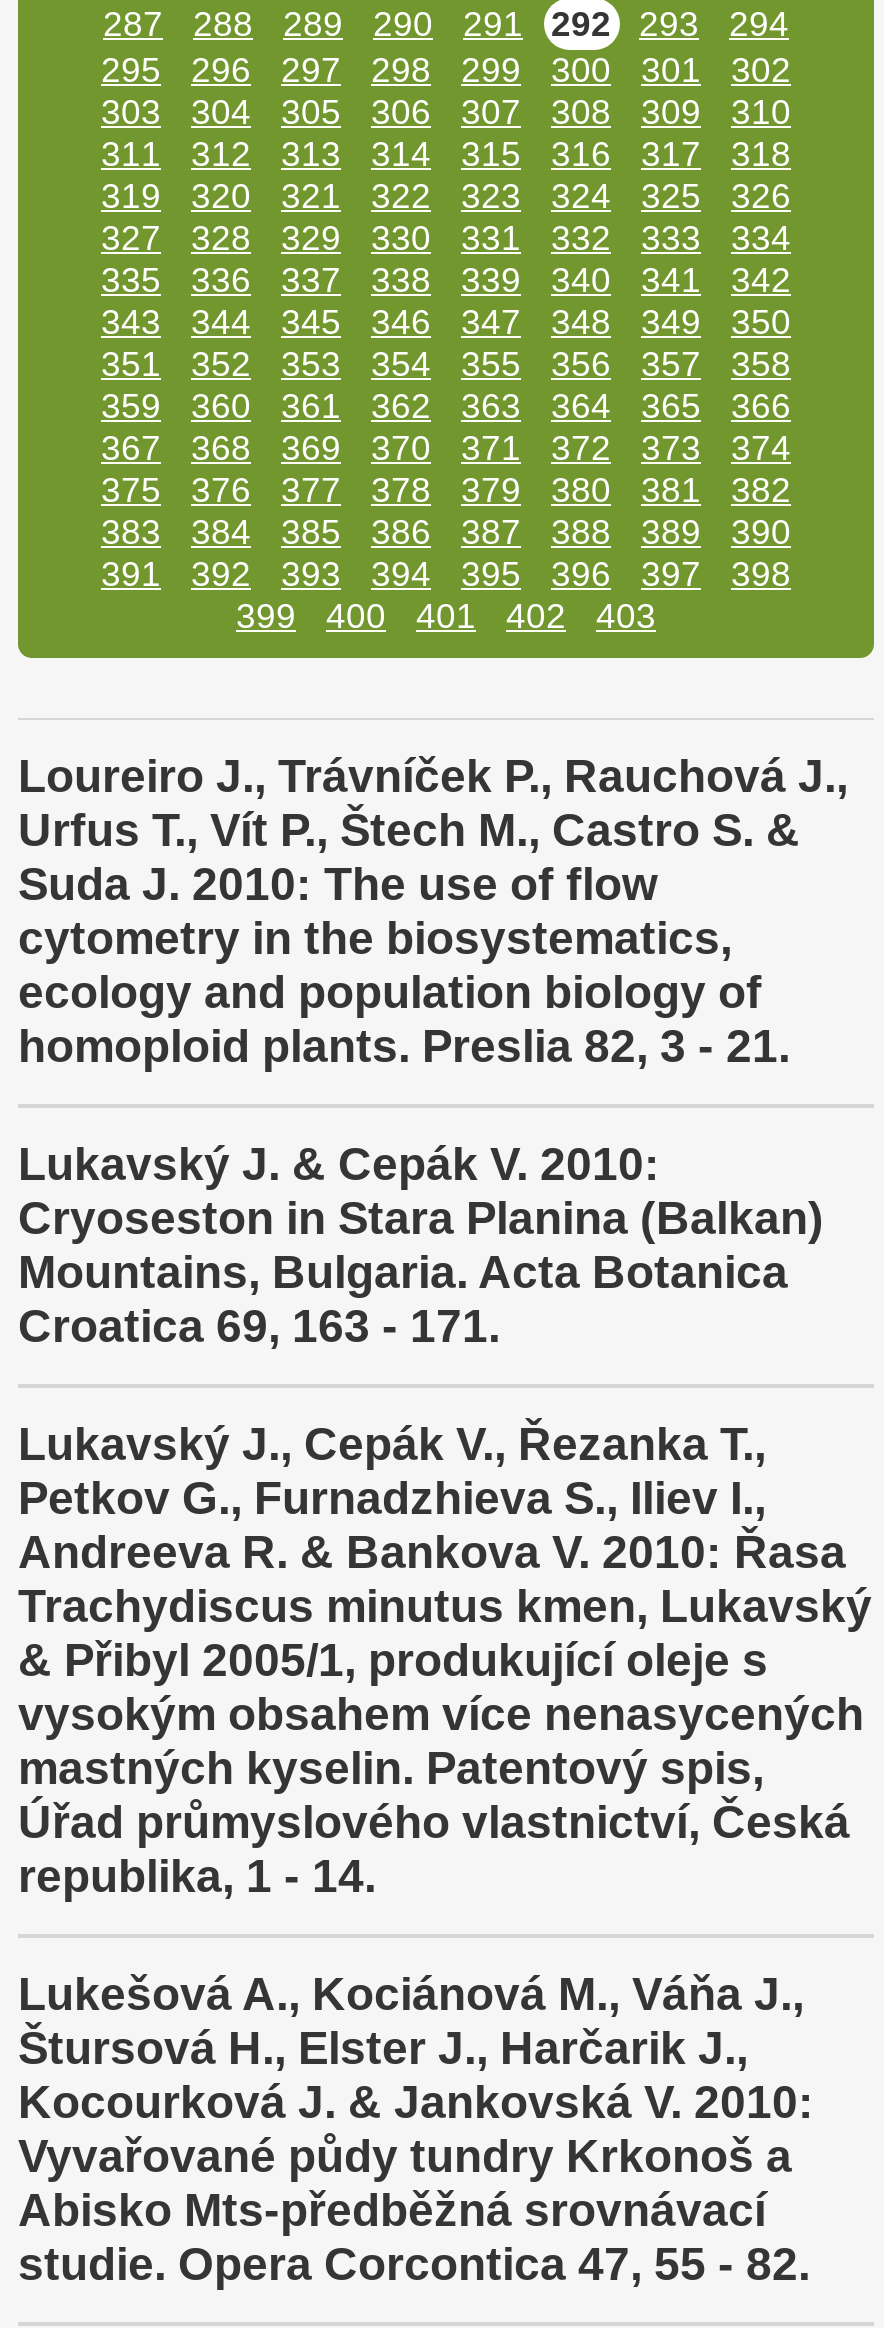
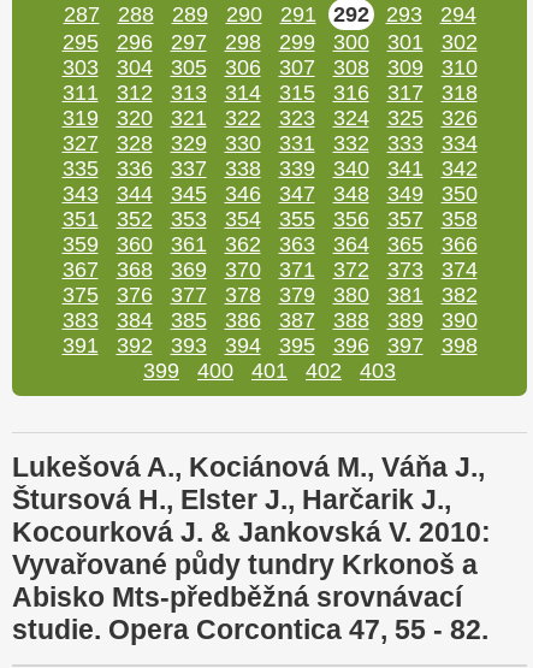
- Loureiro J., Trávníček P., Rauchová J.,
- Urfus T., Vít P., Štech M., Castro S. &
- Suda J. 2010: The use of flow
- cytometry in the biosystematics,
- ecology and population biology of
- homoploid plants. Preslia 82, 3 - 21.
- Lukavský J. & Cepák V. 2010:
- Cryoseston in Stara Planina (Balkan)
- Mountains, Bulgaria. Acta Botanica
- Croatica 69, 163 - 171.
- Lukavský J., Cepák V., Řezanka T.,
- Petkov G., Furnadzhieva S., Iliev I.,
- Andreeva R. & Bankova V. 2010: Řasa
- Trachydiscus minutus kmen, Lukavský
- & Přibyl 2005/1, produkující oleje s
- vysokým obsahem více nenasycených
- mastných kyselin. Patentový spis,
- Úřad průmyslového vlastnictví, Česká
- republika, 1 - 14.
